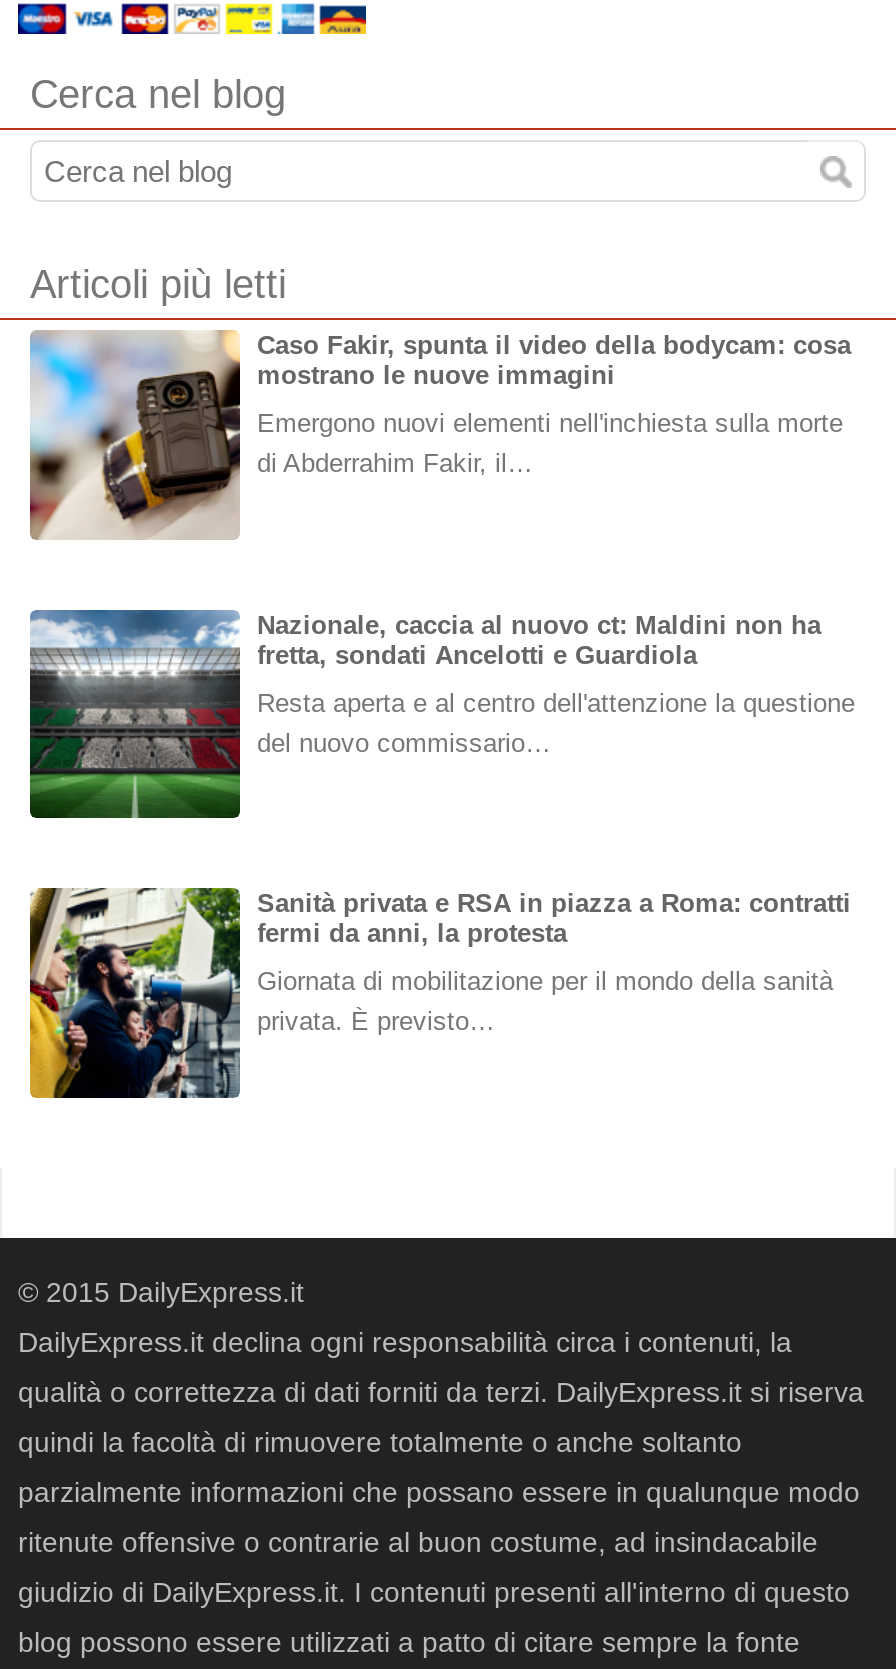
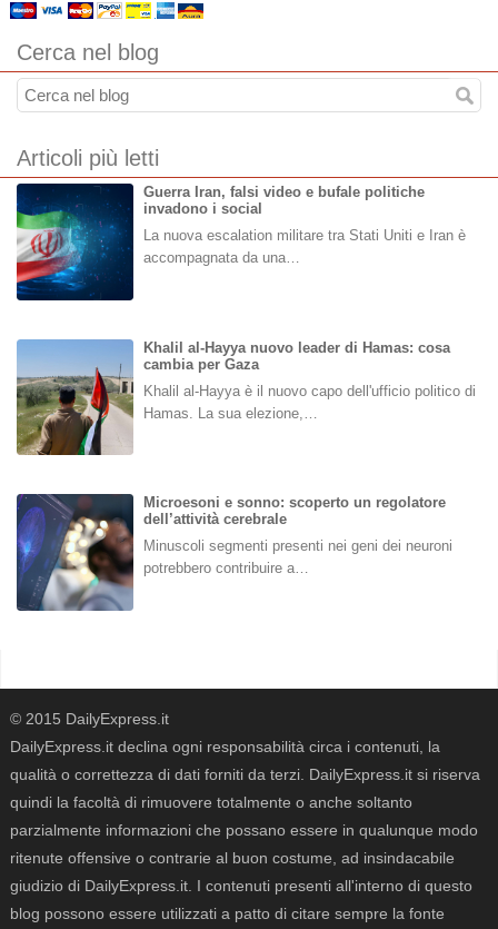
- [image]
- Caso Fakir, spunta il video della bodycam: cosa
- mostrano le nuove immagini
+ [image]
+ Guerra Iran, falsi video e bufale politiche
+ invadono i social

- Emergono nuovi elementi nell'inchiesta sulla morte
- di Abderrahim Fakir, il…
+ La nuova escalation militare tra Stati Uniti e Iran è
+ accompagnata da una…

- [image]
- Nazionale, caccia al nuovo ct: Maldini non ha
- fretta, sondati Ancelotti e Guardiola
+ [image]
+ Khalil al-Hayya nuovo leader di Hamas: cosa
+ cambia per Gaza

- Resta aperta e al centro dell'attenzione la questione
- del nuovo commissario…
+ Khalil al-Hayya è il nuovo capo dell'ufficio politico di
+ Hamas. La sua elezione,…

- [image]
- Sanità privata e RSA in piazza a Roma: contratti
- fermi da anni, la protesta
+ [image]
+ Microesoni e sonno: scoperto un regolatore
+ dell’attività cerebrale

- Giornata di mobilitazione per il mondo della sanità
- privata. È previsto…
+ Minuscoli segmenti presenti nei geni dei neuroni
+ potrebbero contribuire a…
